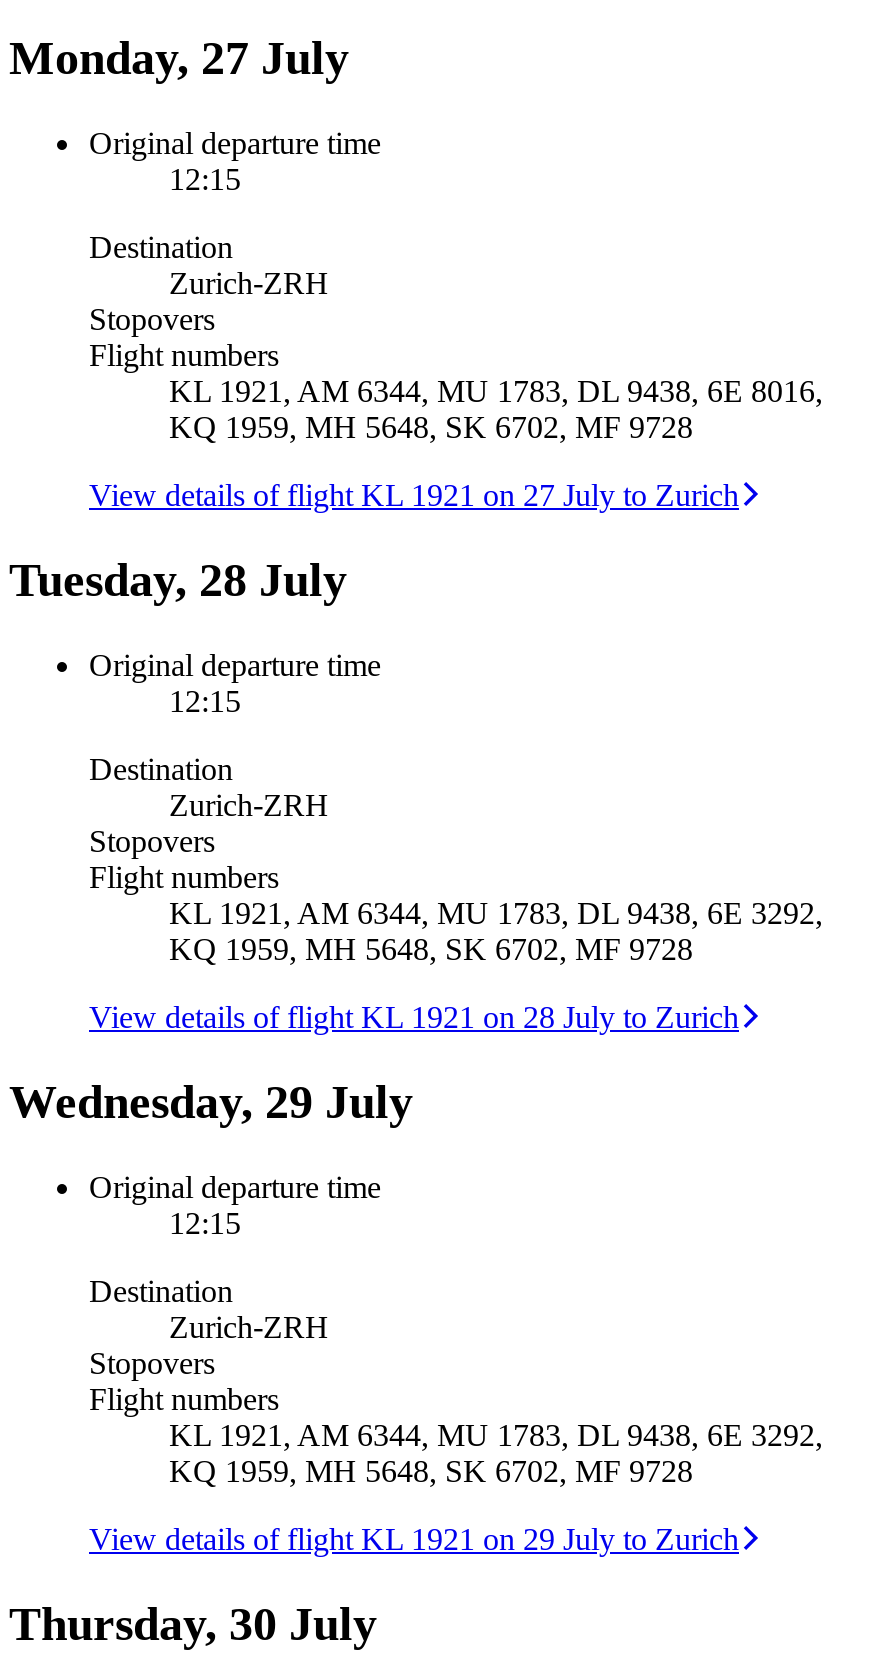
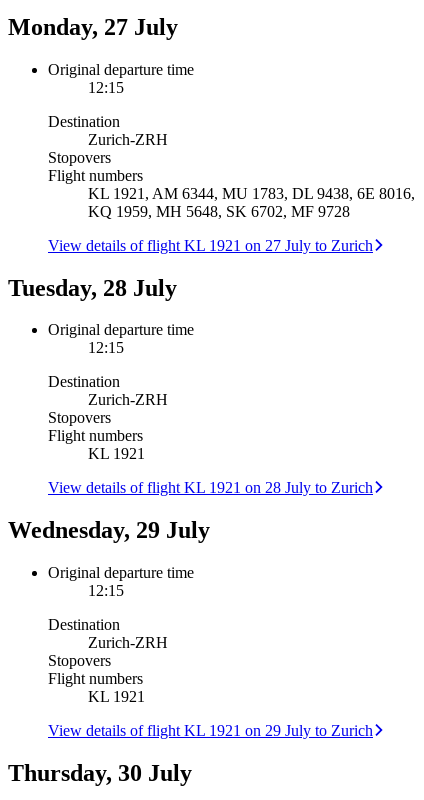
- KL 1921, AM 6344, MU 1783, DL 9438, 6E 3292,
- KQ 1959, MH 5648, SK 6702, MF 9728
+ KL 1921

- KL 1921, AM 6344, MU 1783, DL 9438, 6E 3292,
- KQ 1959, MH 5648, SK 6702, MF 9728
+ KL 1921
